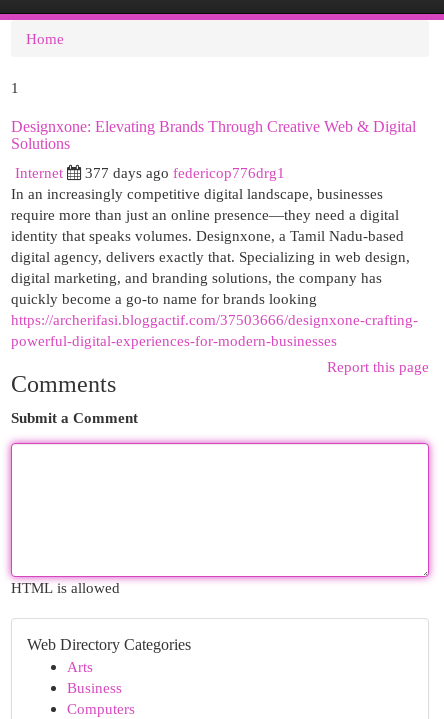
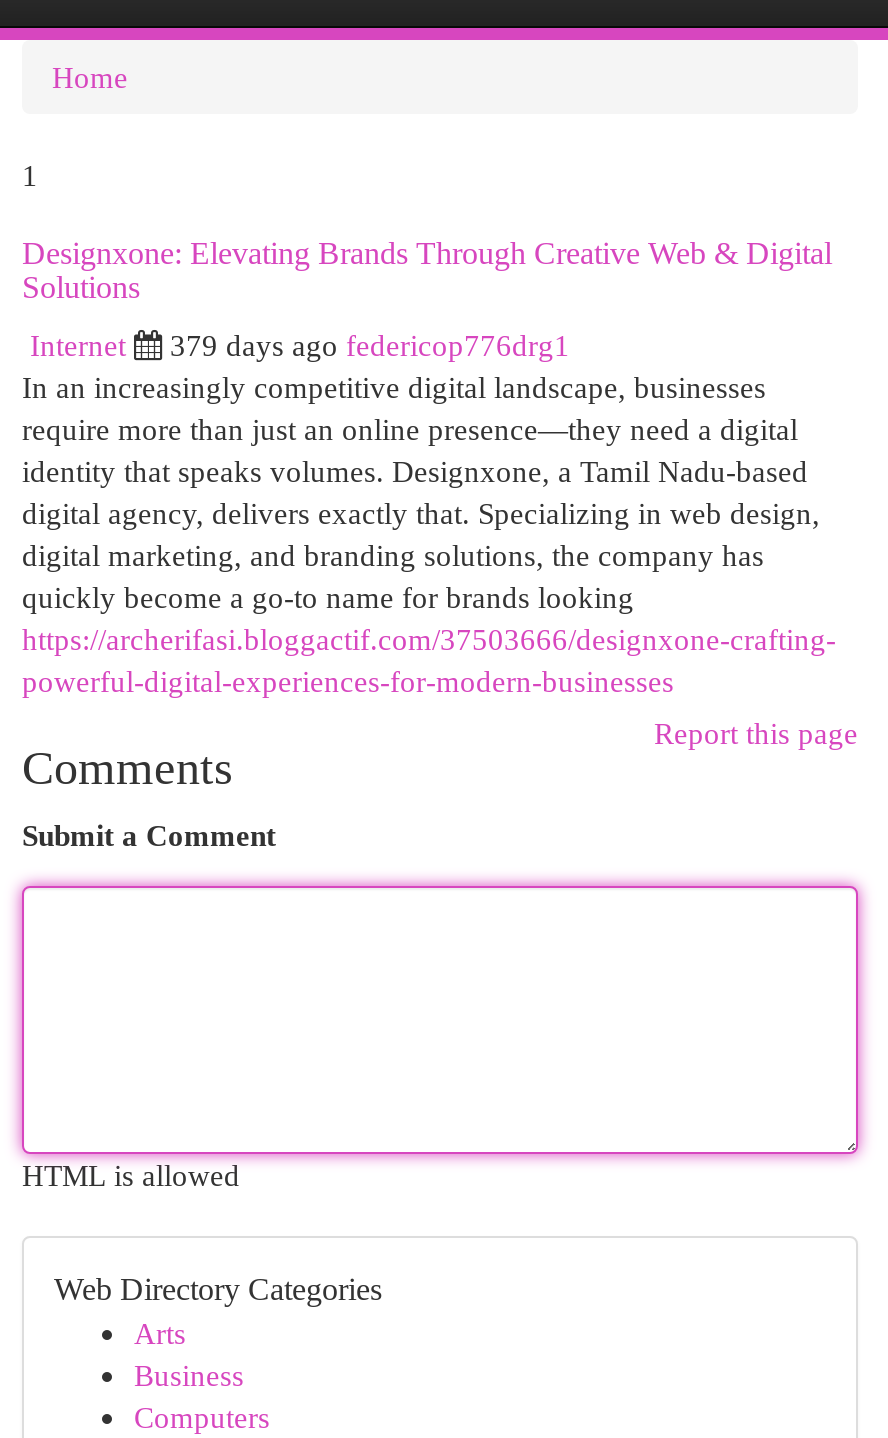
- 377 days ago federicop776drg1
+ 379 days ago federicop776drg1
